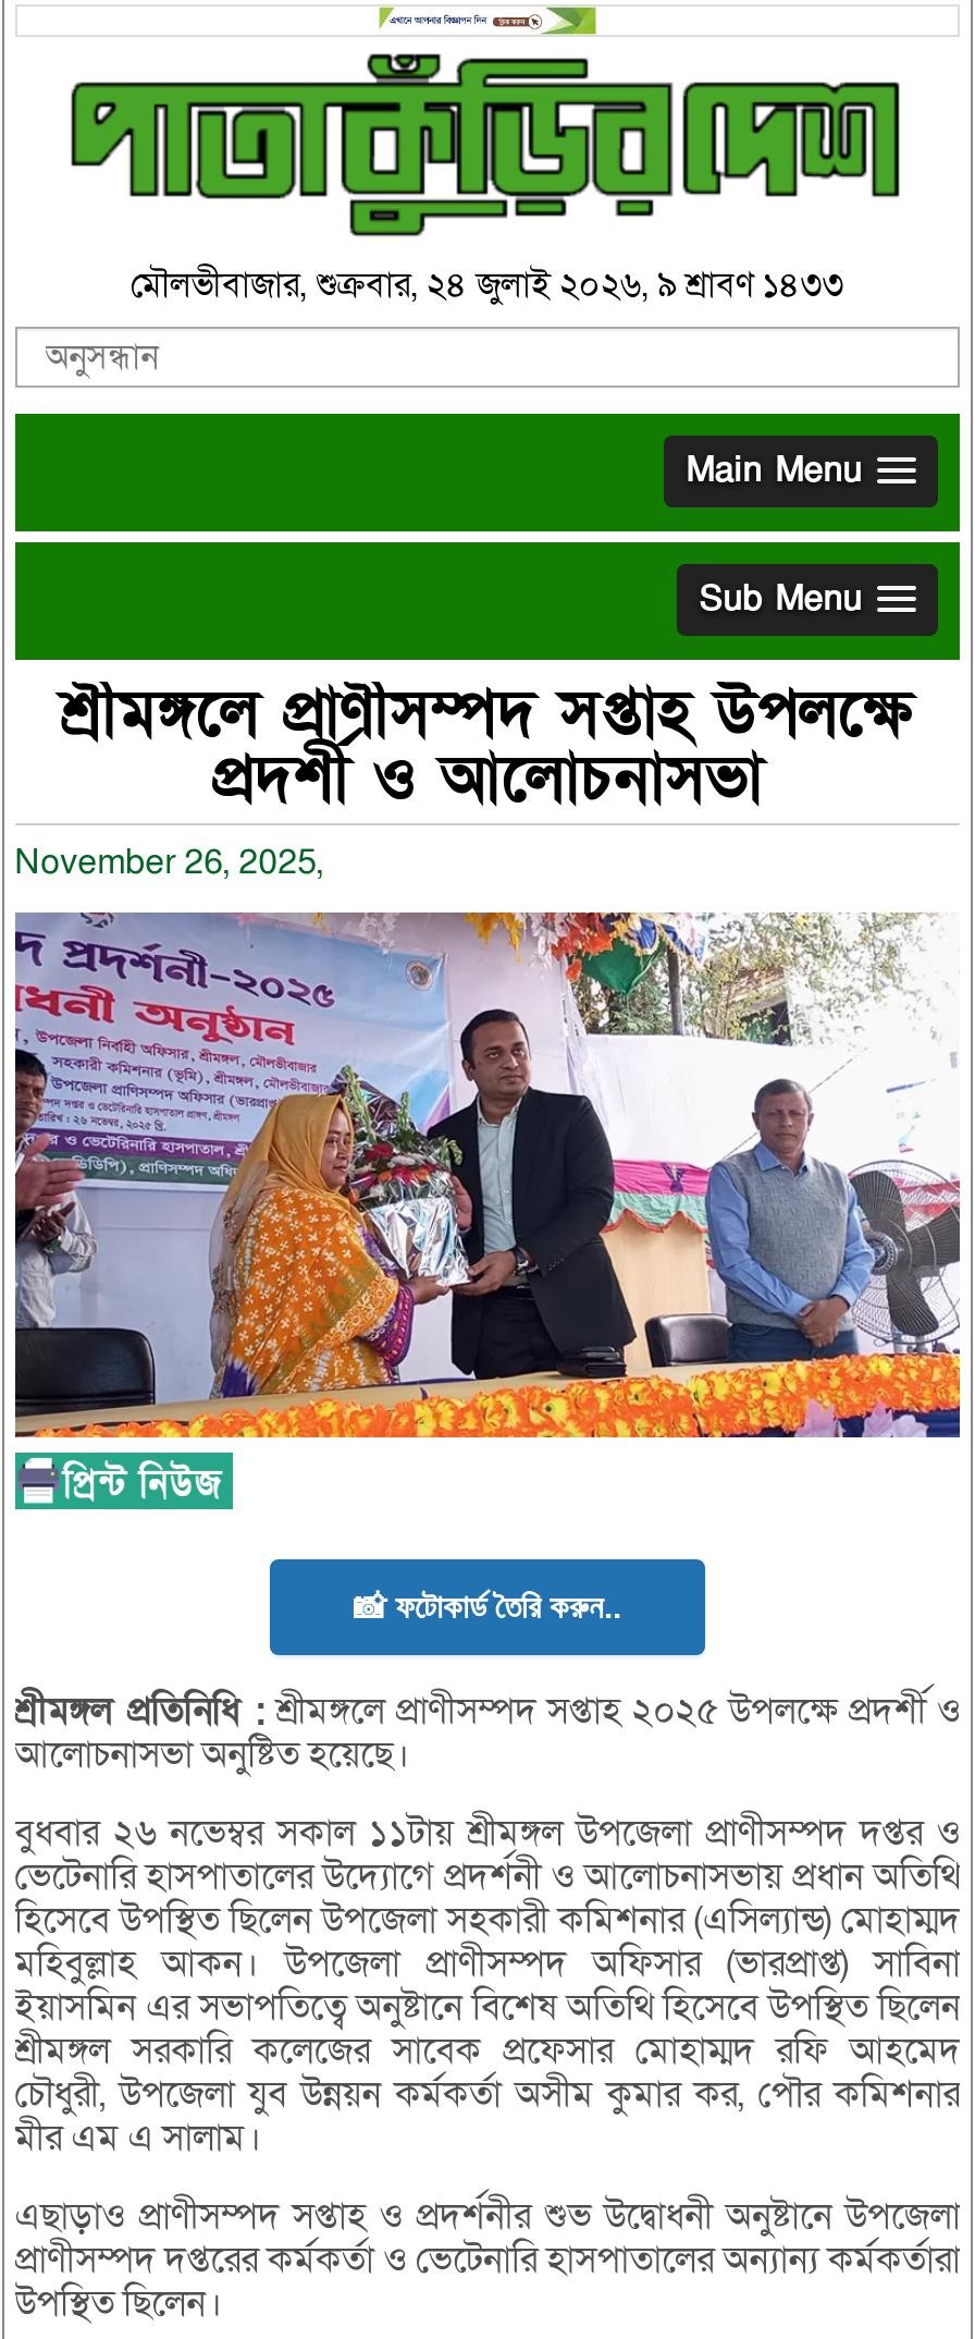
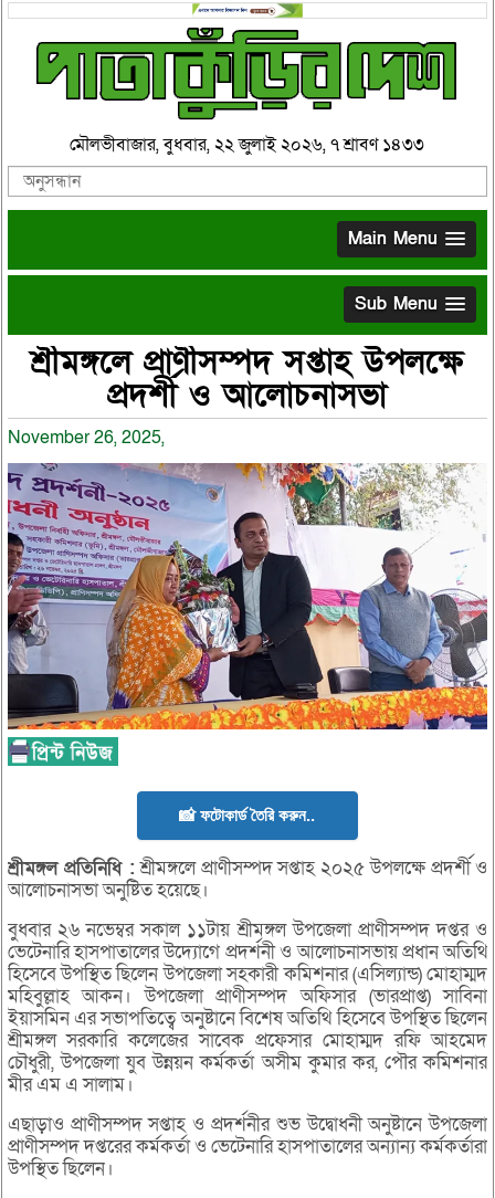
- মৌলভীবাজার, শুক্রবার, ২৪ জুলাই ২০২৬, ৯ শ্রাবণ ১৪৩৩
+ মৌলভীবাজার, বুধবার, ২২ জুলাই ২০২৬, ৭ শ্রাবণ ১৪৩৩
